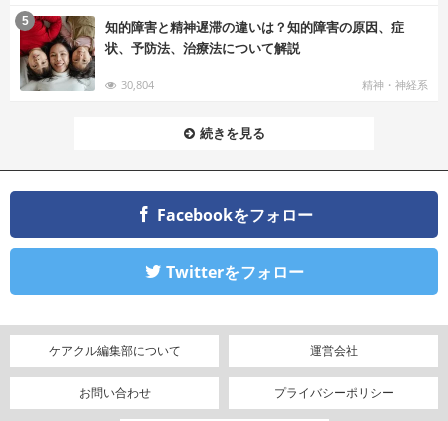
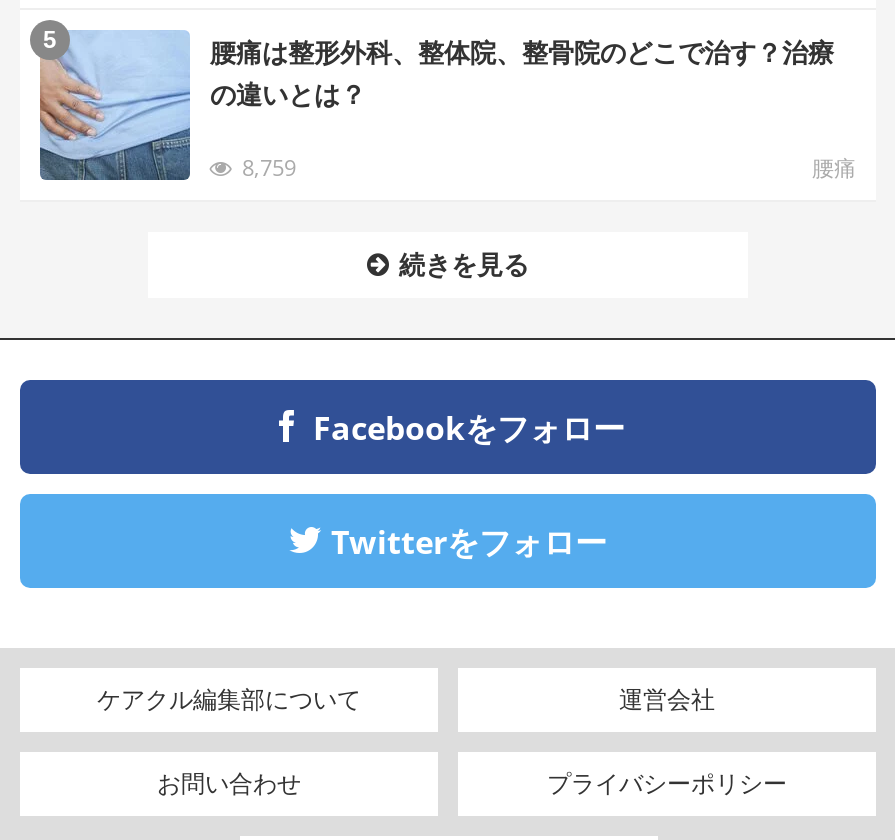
- [image]
- 知的障害と精神遅滞の違いは？知的障害の原因、症
- 状、予防法、治療法について解説
+ [image]
+ 腰痛は整形外科、整体院、整骨院のどこで治す？治療
+ の違いとは？

- 30,804
- 精神・神経系
+ 8,759
+ 腰痛
